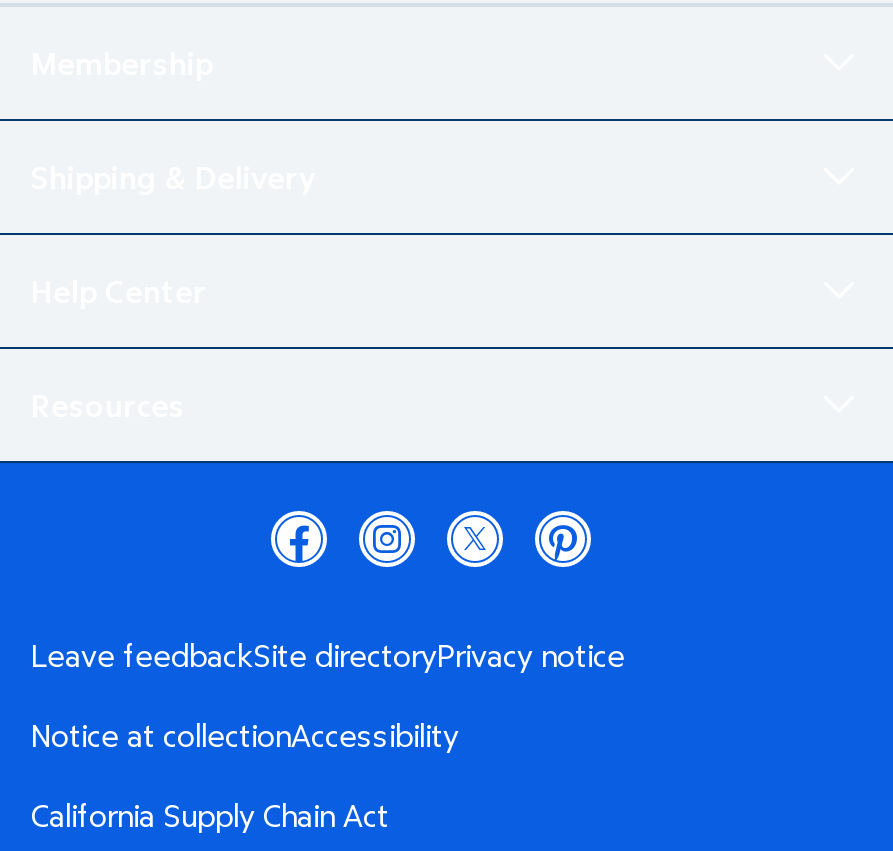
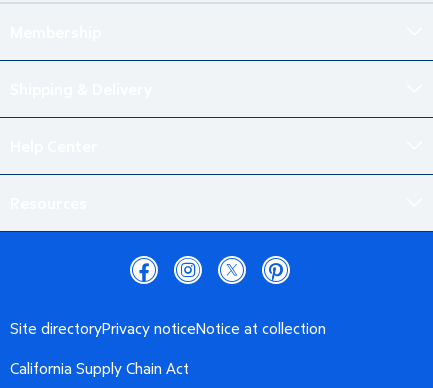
- Leave feedbackSite directoryPrivacy notice
- Notice at collectionAccessibility
+ Site directoryPrivacy noticeNotice at collection
